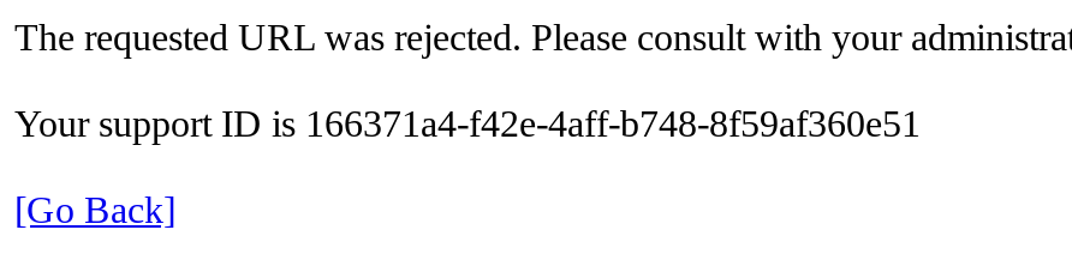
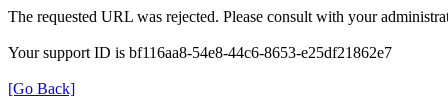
- Your support ID is 166371a4-f42e-4aff-b748-8f59af360e51
+ Your support ID is bf116aa8-54e8-44c6-8653-e25df21862e7
